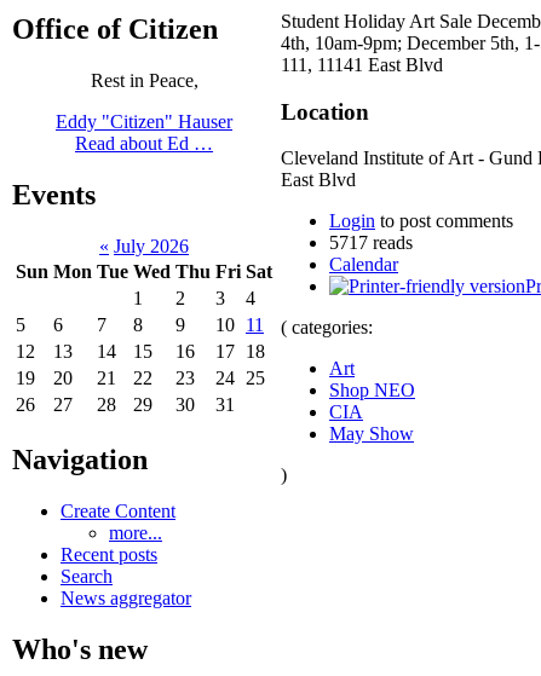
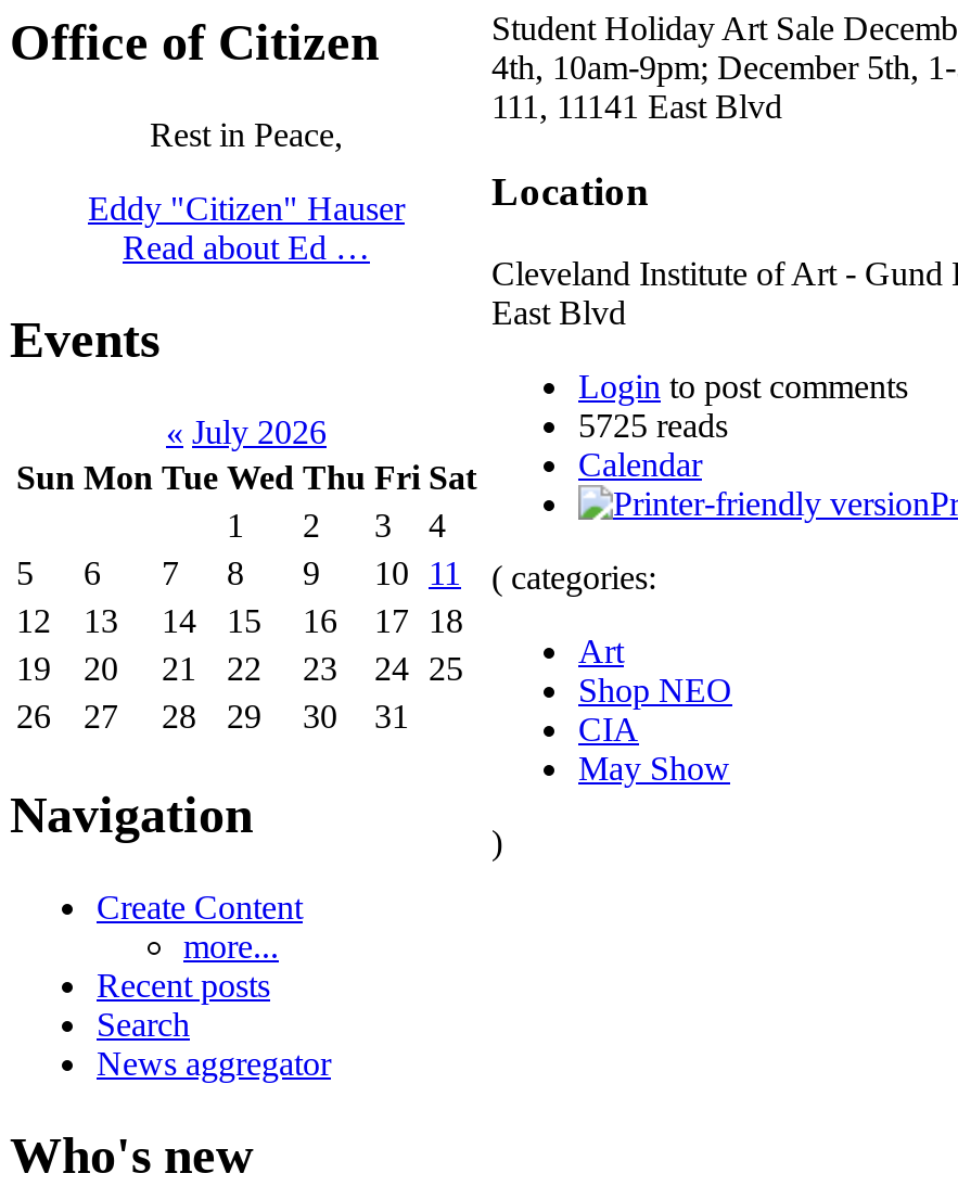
- 5717 reads
+ 5725 reads
